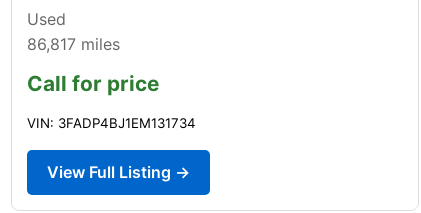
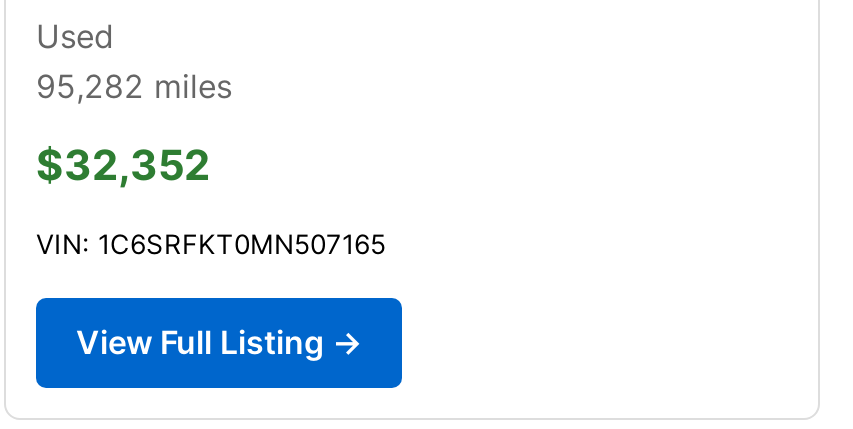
- 86,817 miles
+ 95,282 miles

- Call for price
+ $32,352

- VIN: 3FADP4BJ1EM131734
+ VIN: 1C6SRFKT0MN507165
